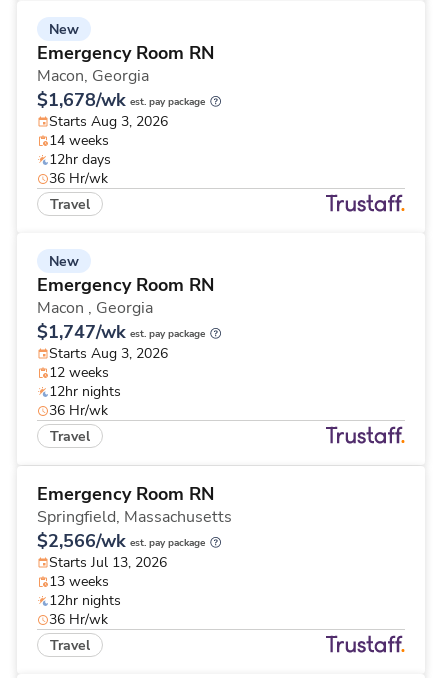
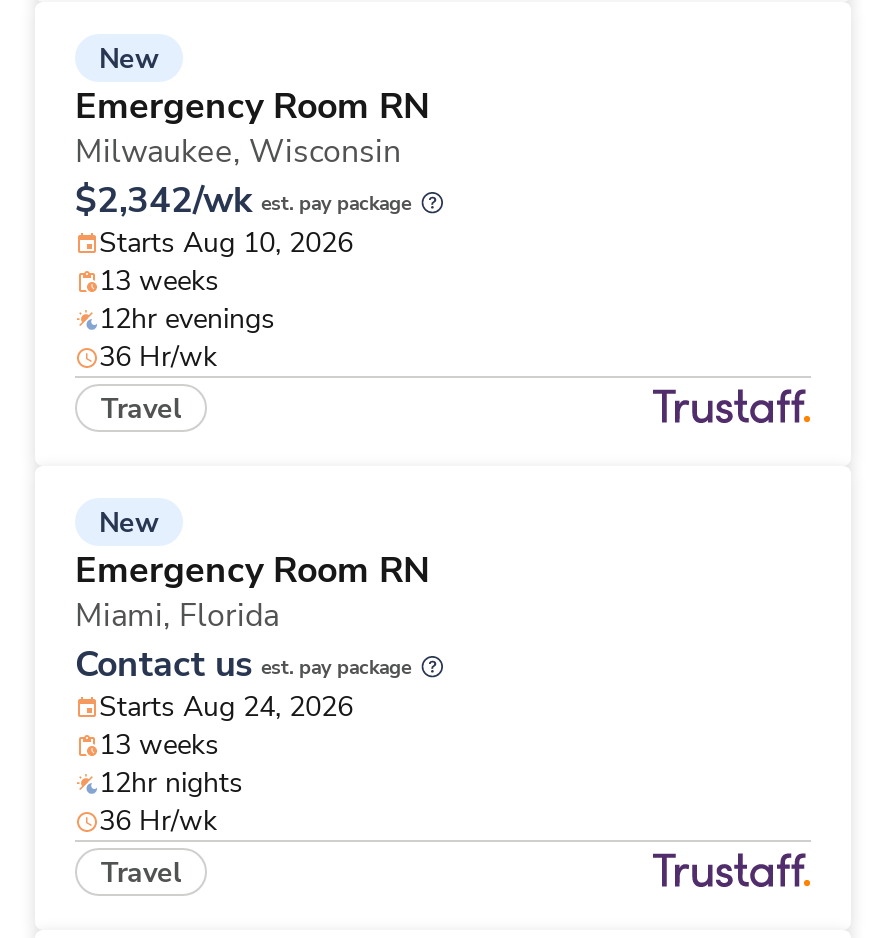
- Macon, Georgia
- $1,678/wk est. pay package
- Starts Aug 3, 2026
- 14 weeks
- 12hr days
+ Milwaukee, Wisconsin
+ $2,342/wk est. pay package
+ Starts Aug 10, 2026
+ 13 weeks
+ 12hr evenings

- Macon , Georgia
- $1,747/wk est. pay package
- Starts Aug 3, 2026
- 12 weeks
- 12hr nights
- 36 Hr/wk
- Travel
- Emergency Room RN
- Springfield, Massachusetts
- $2,566/wk est. pay package
- Starts Jul 13, 2026
+ Miami, Florida
+ Contact us est. pay package
+ Starts Aug 24, 2026
